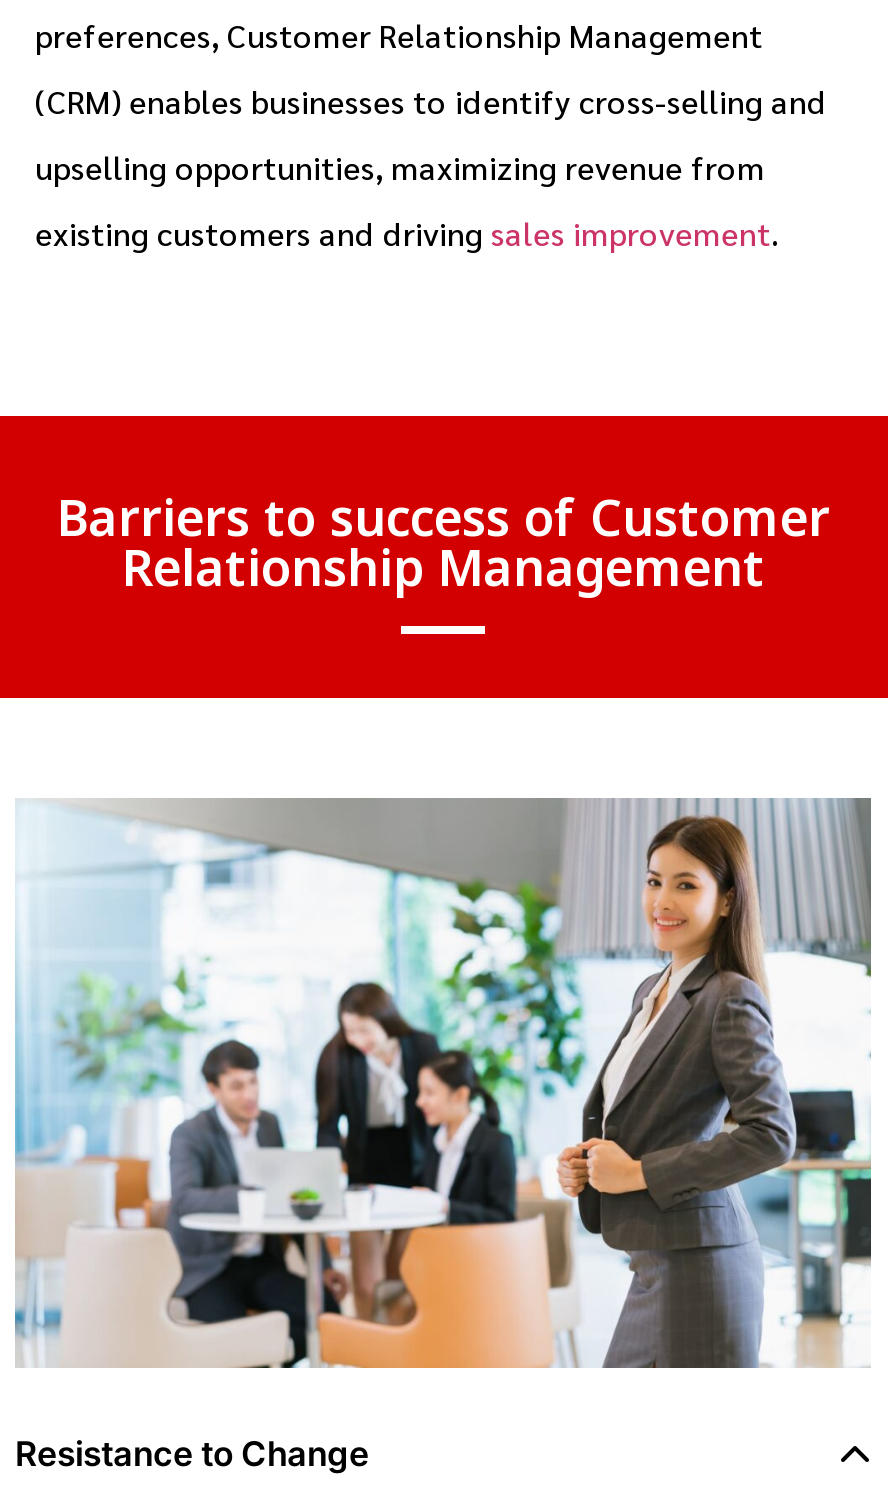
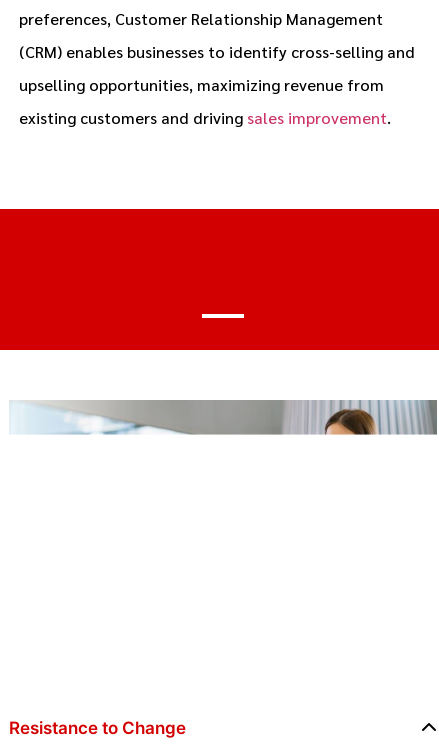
- Barriers to success of Customer
- Relationship Management

- [image]
